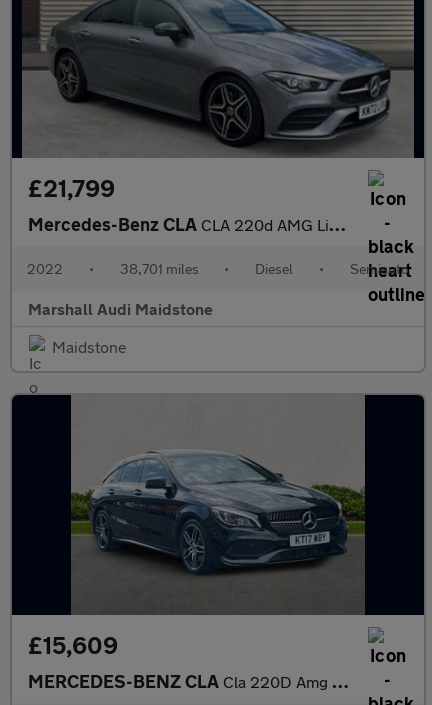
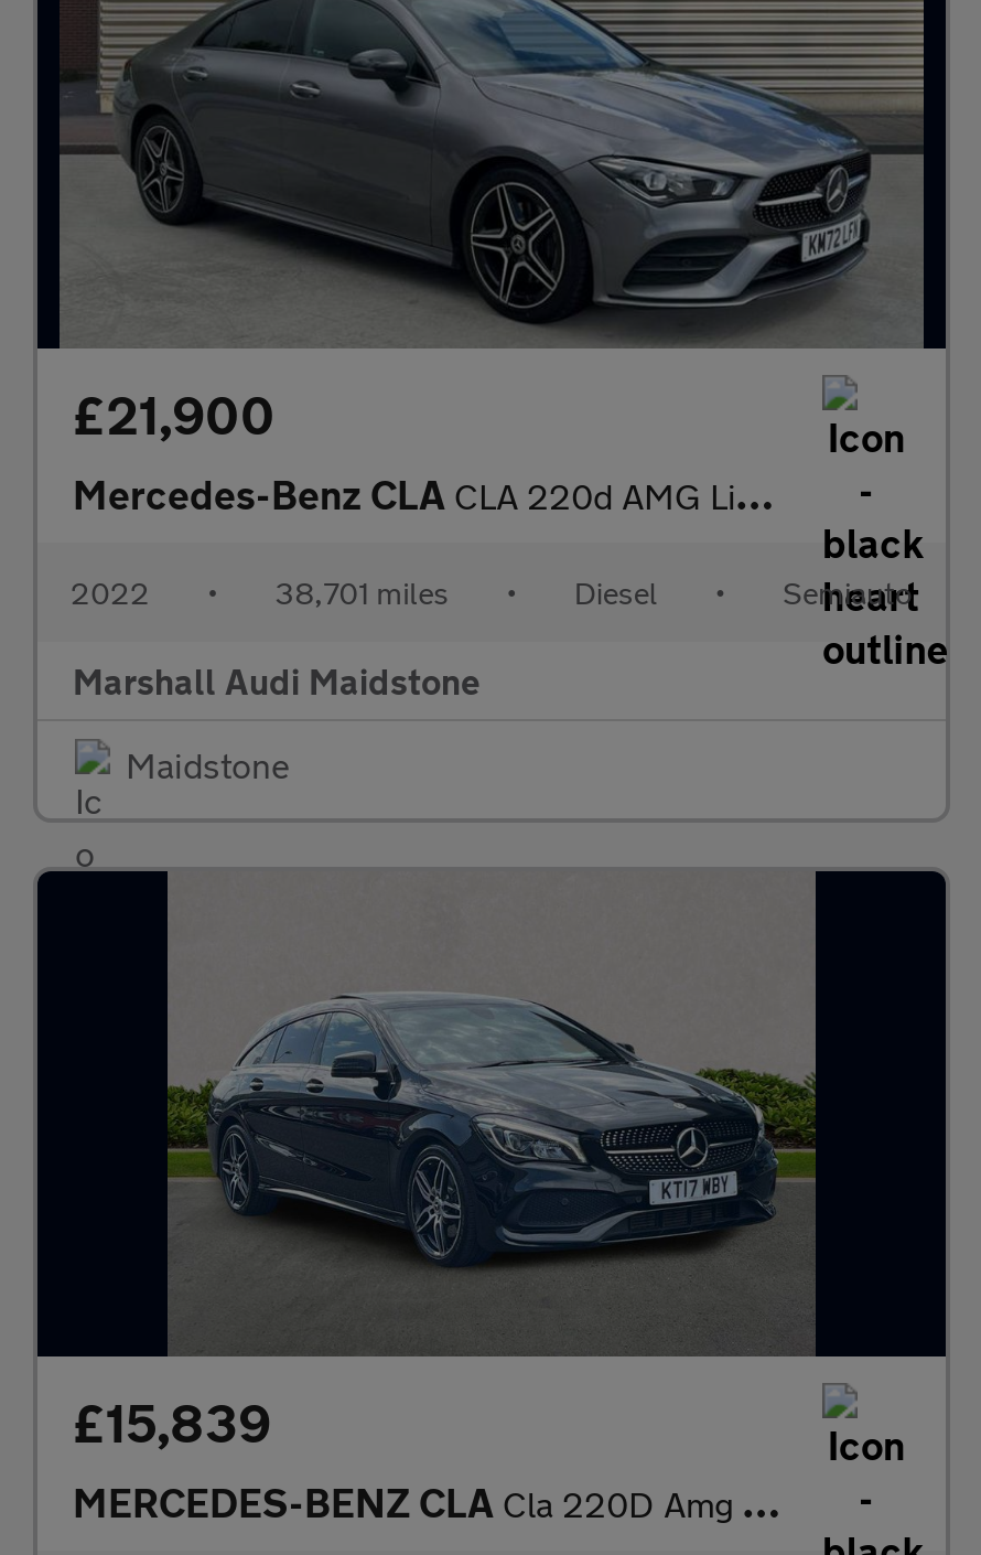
- £21,799
+ £21,900

- £15,609
+ £15,839
